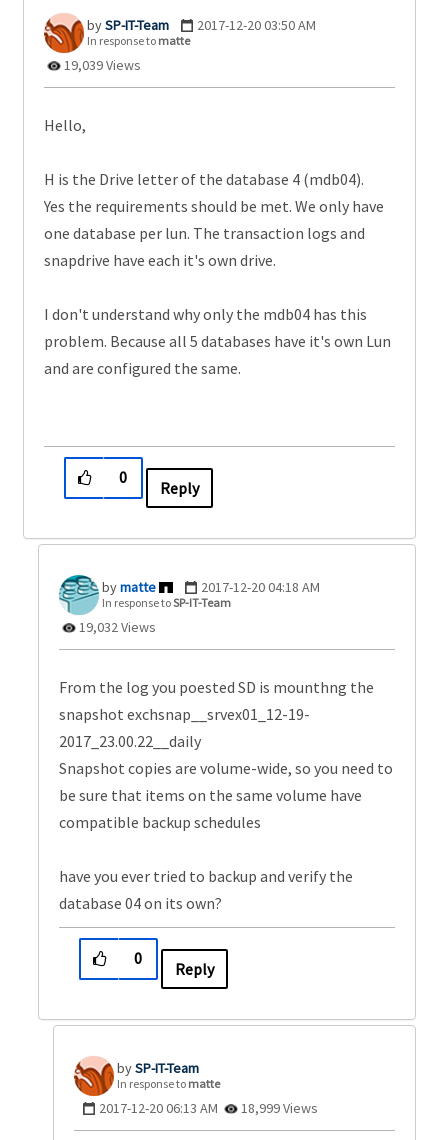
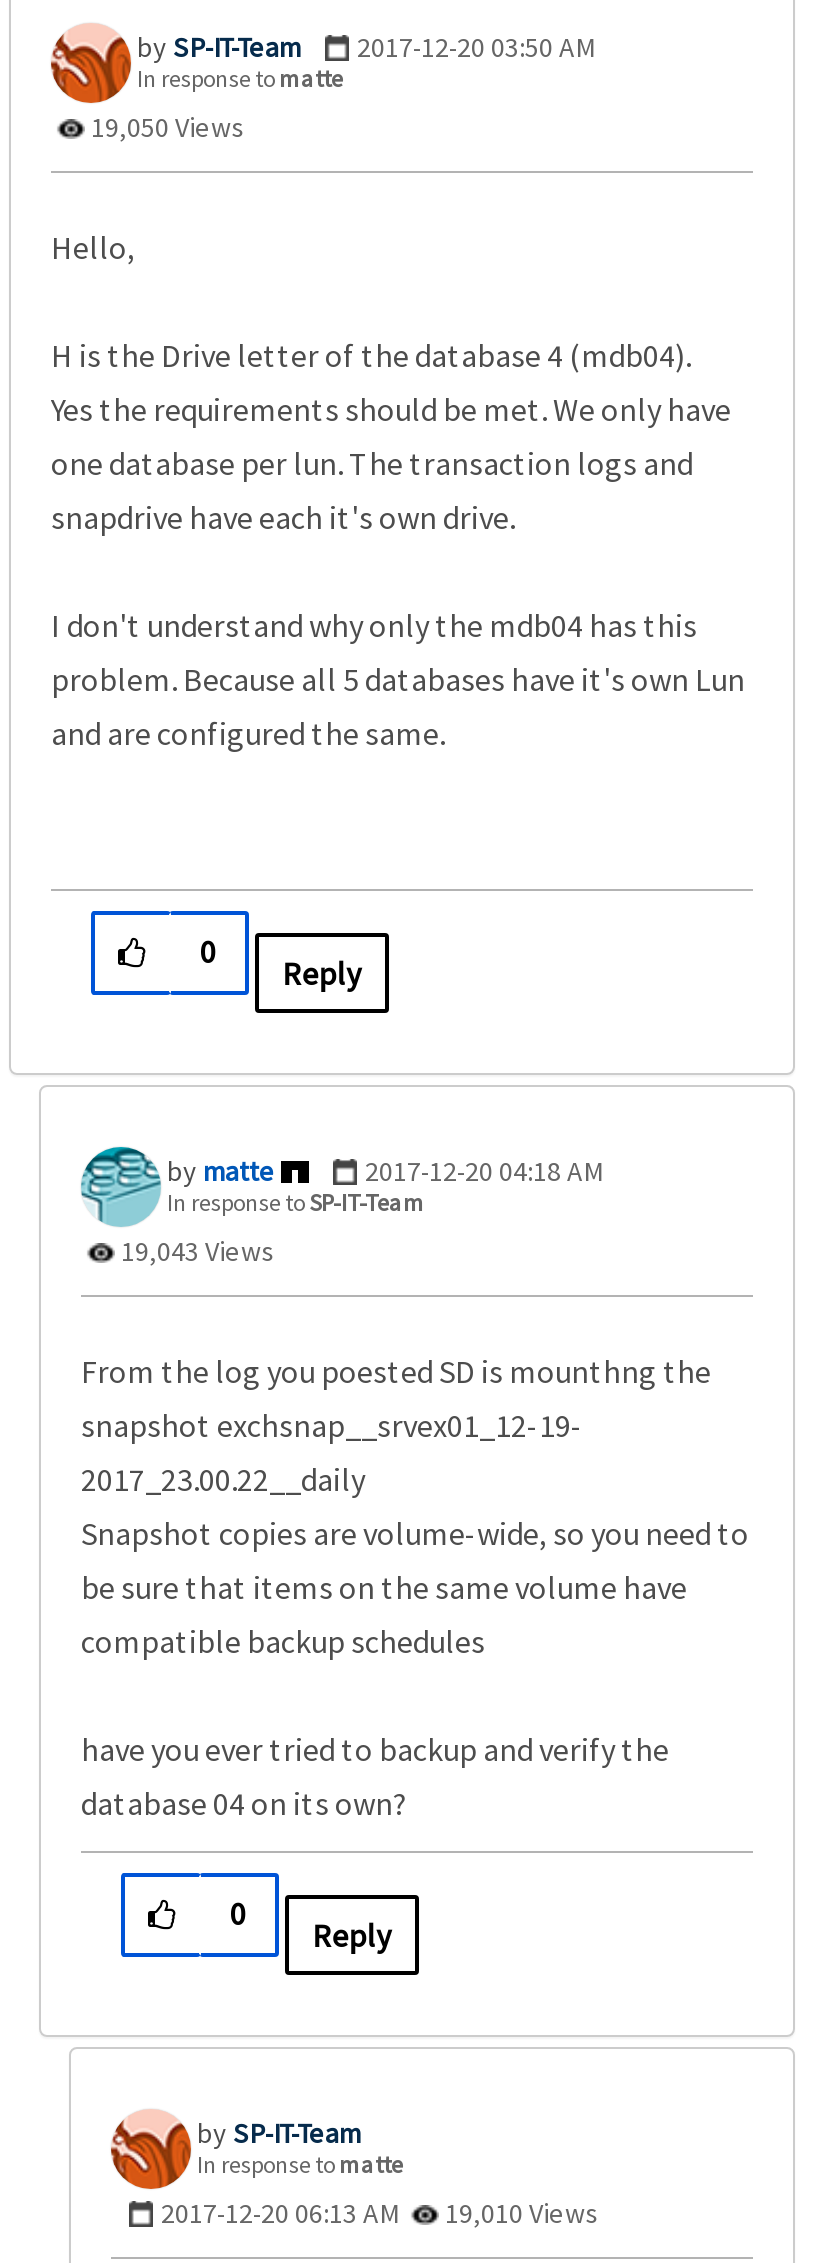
- 19,039 Views
+ 19,050 Views

- 19,032 Views
+ 19,043 Views

- 2017-12-20 06:13 AM 18,999 Views
+ 2017-12-20 06:13 AM 19,010 Views
